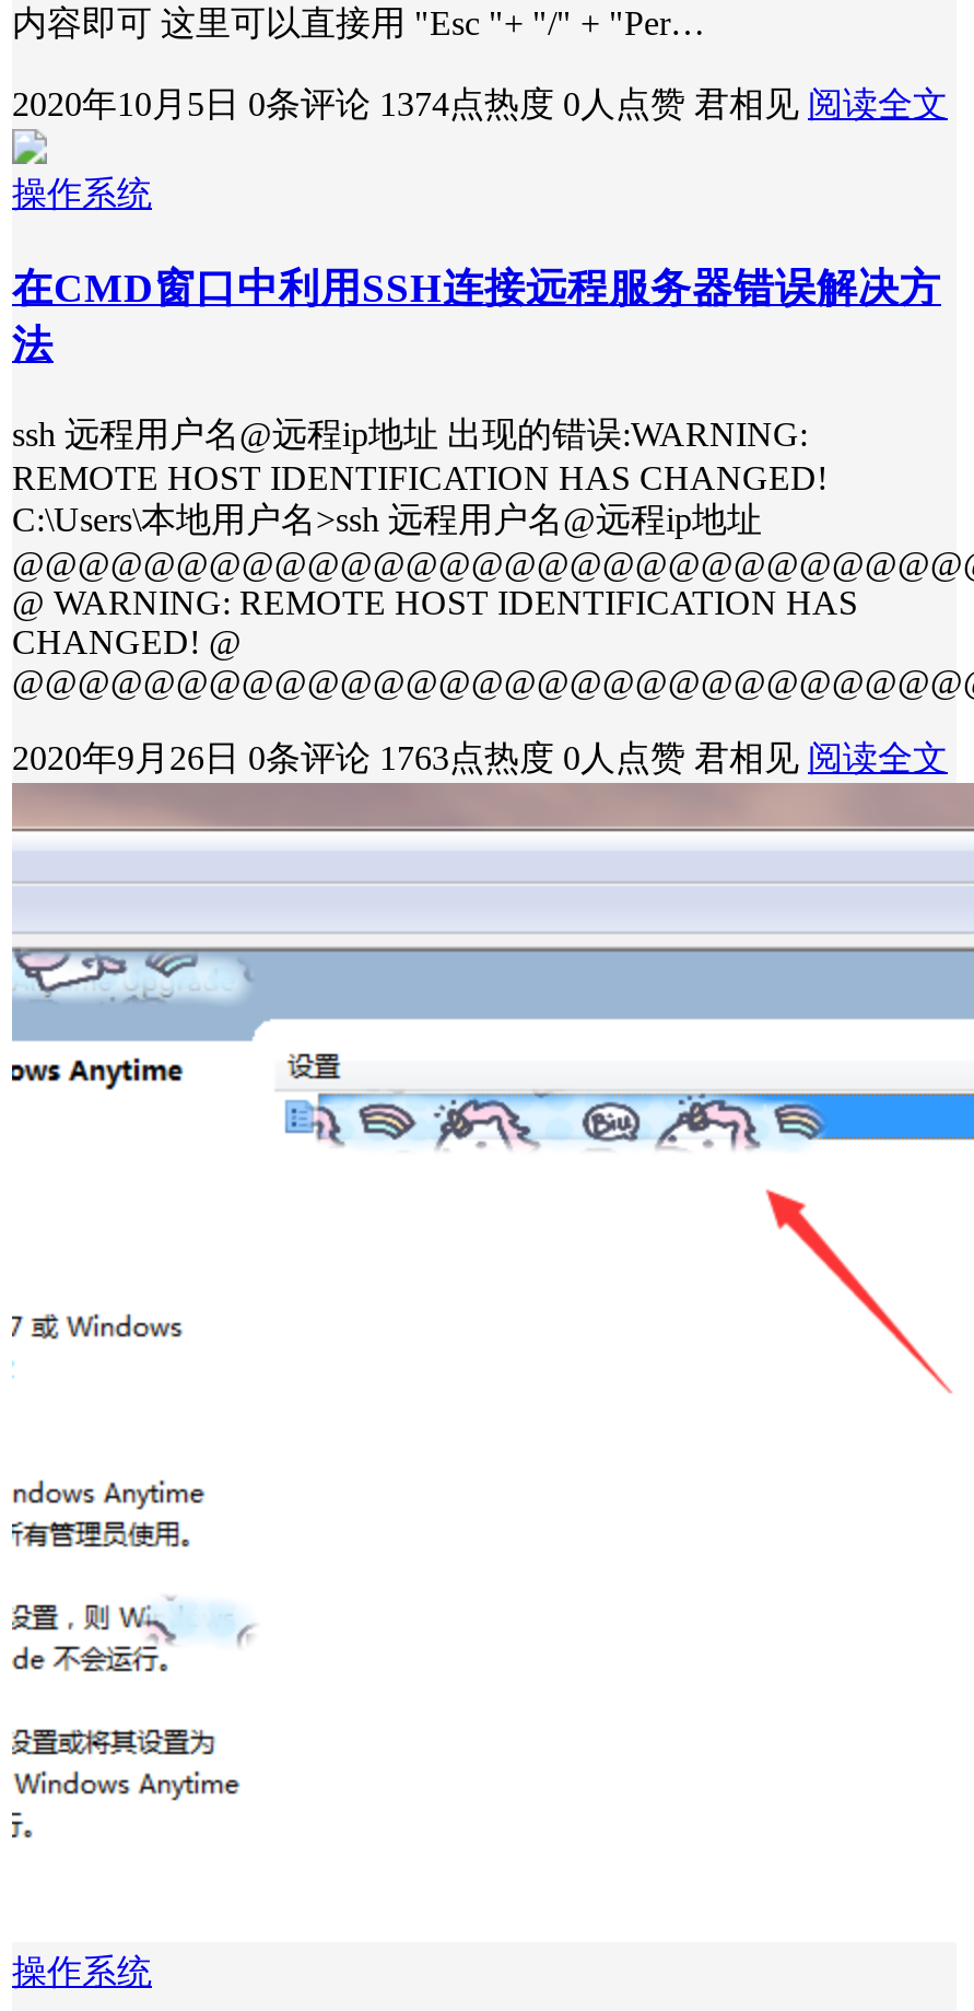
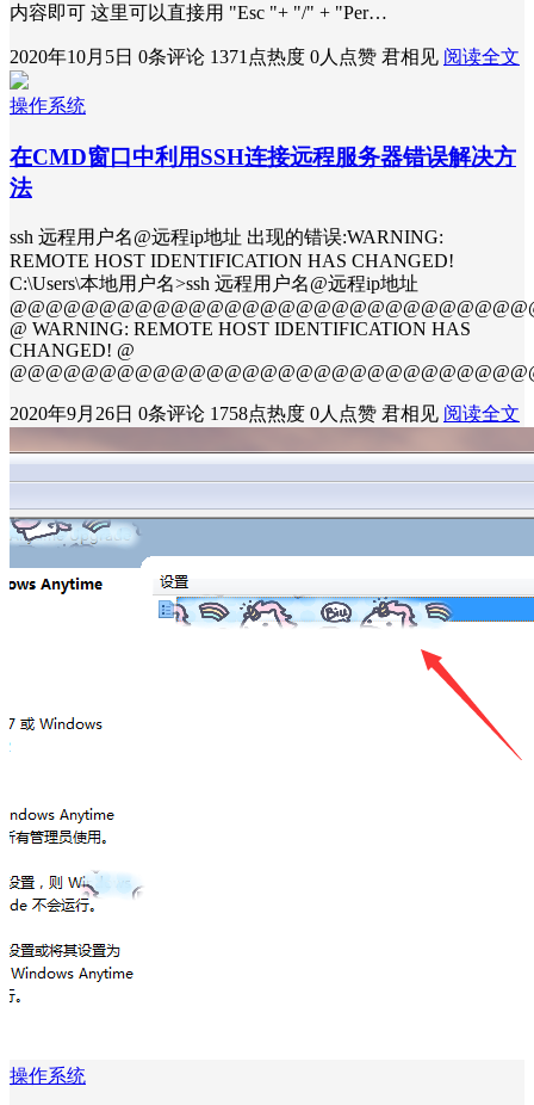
- 2020年10月5日 0条评论 1374点热度 0人点赞 君相见 阅读全文
+ 2020年10月5日 0条评论 1371点热度 0人点赞 君相见 阅读全文

- 2020年9月26日 0条评论 1763点热度 0人点赞 君相见 阅读全文
+ 2020年9月26日 0条评论 1758点热度 0人点赞 君相见 阅读全文
